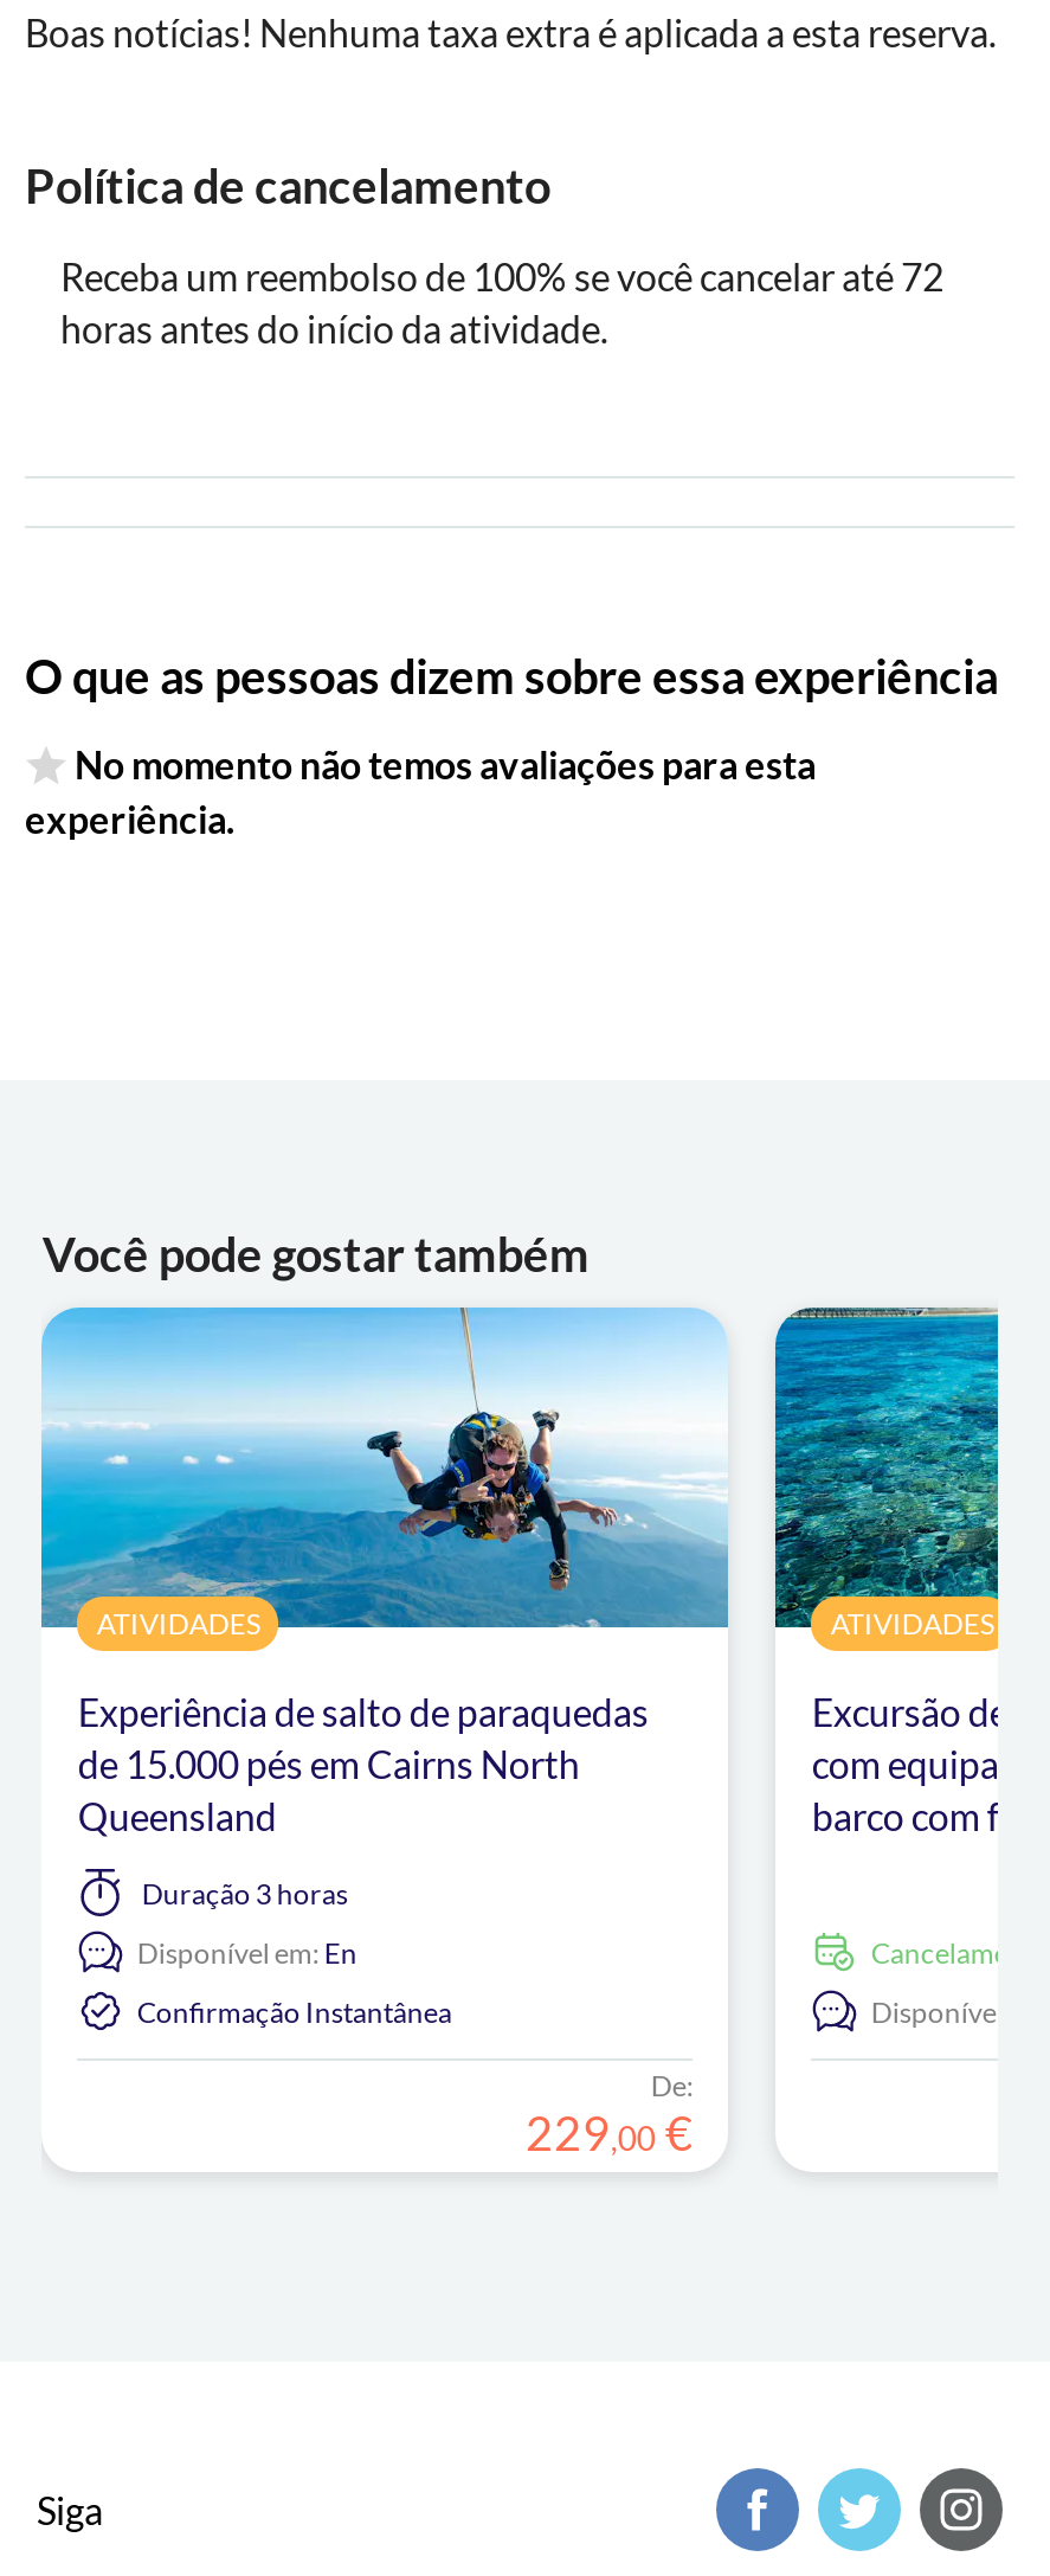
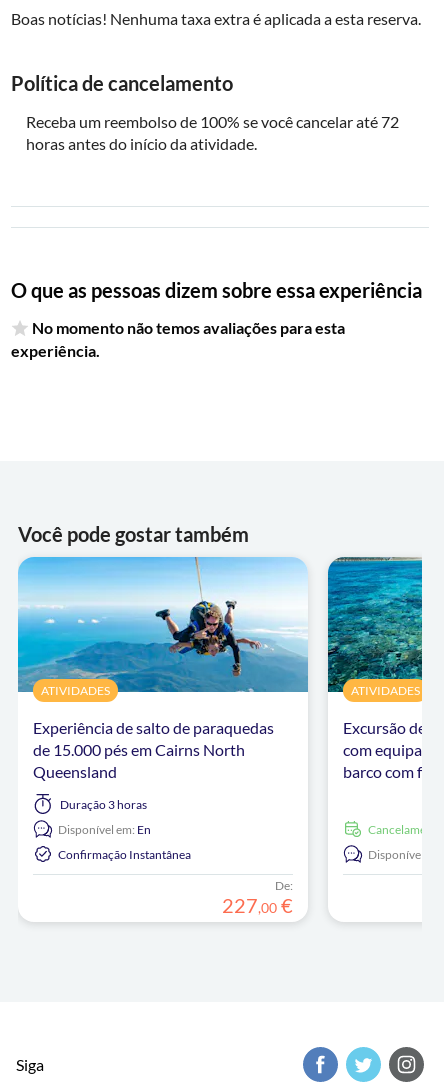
- 229, 00 €
+ 227, 00 €
